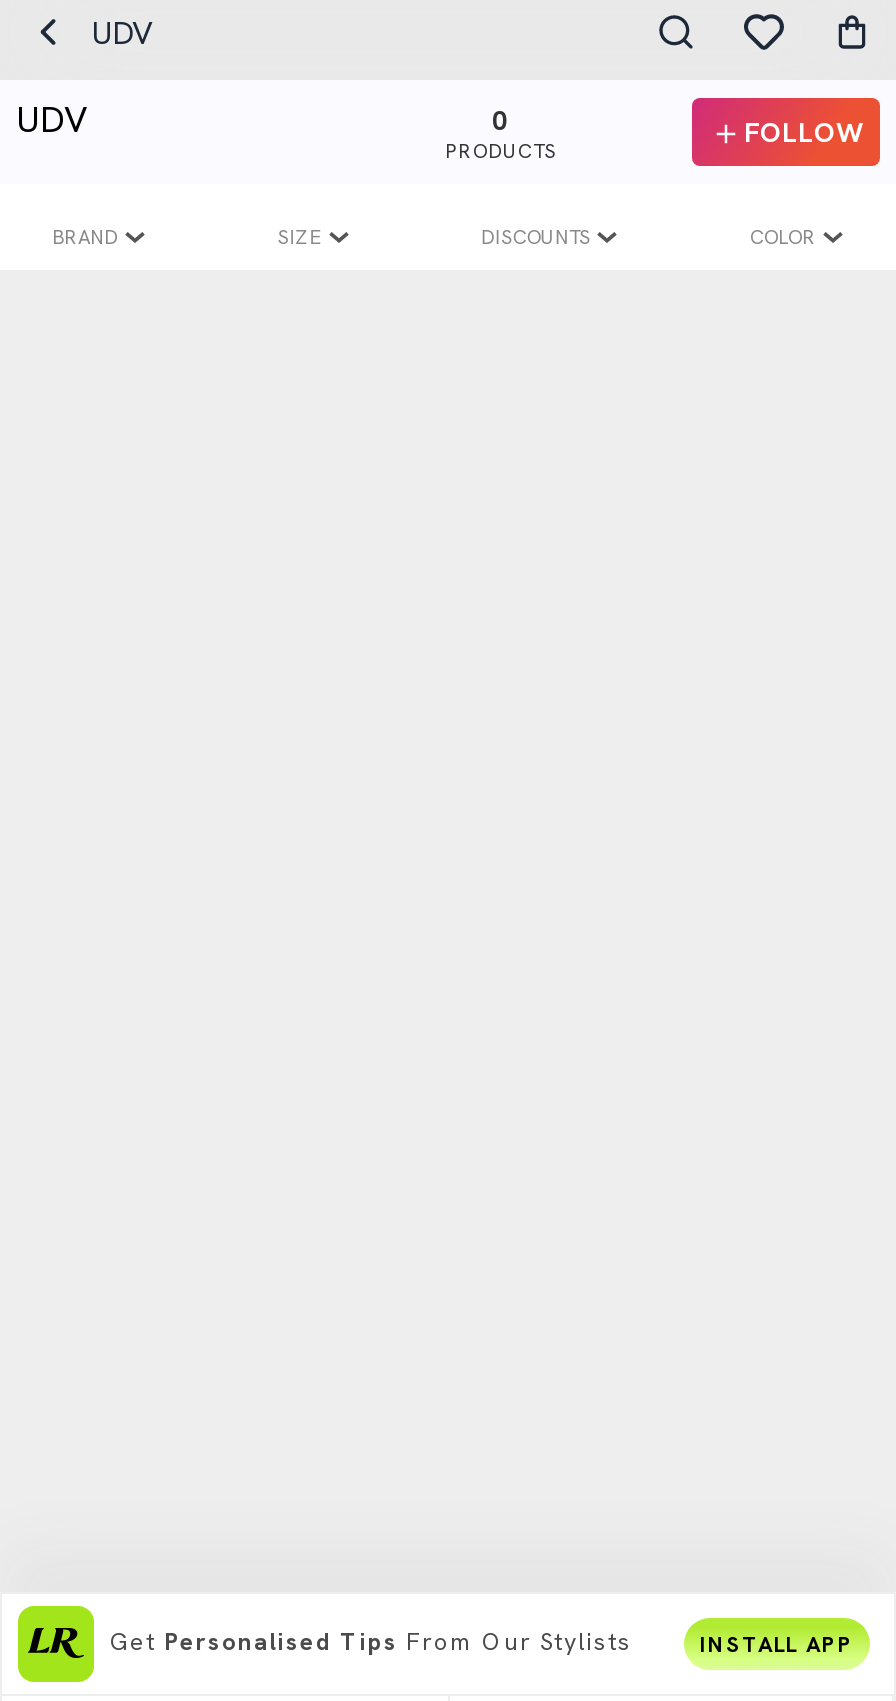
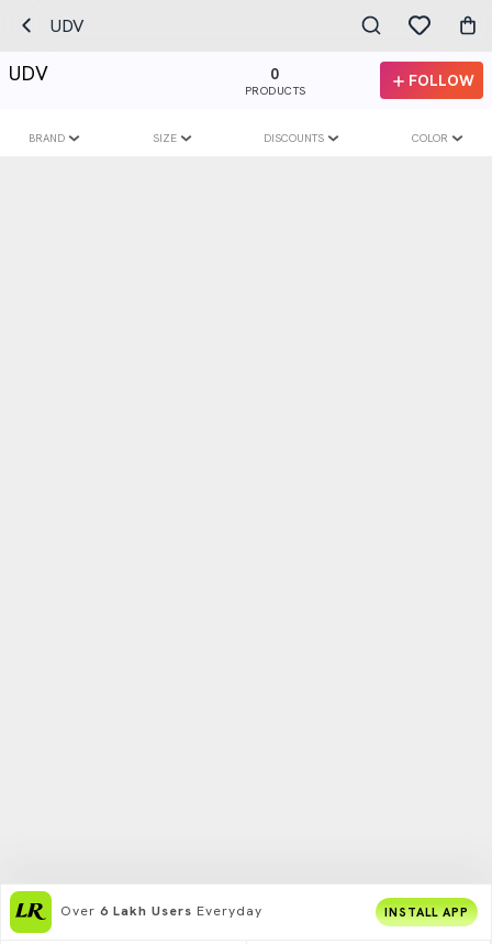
- Get Personalised Tips From Our Stylists
+ Over 6 Lakh Users Everyday
